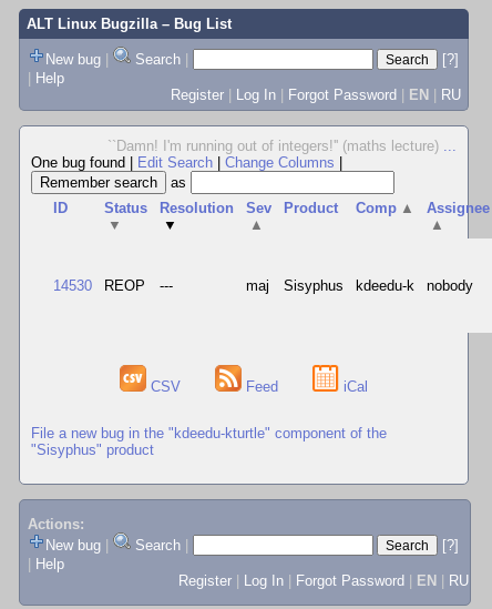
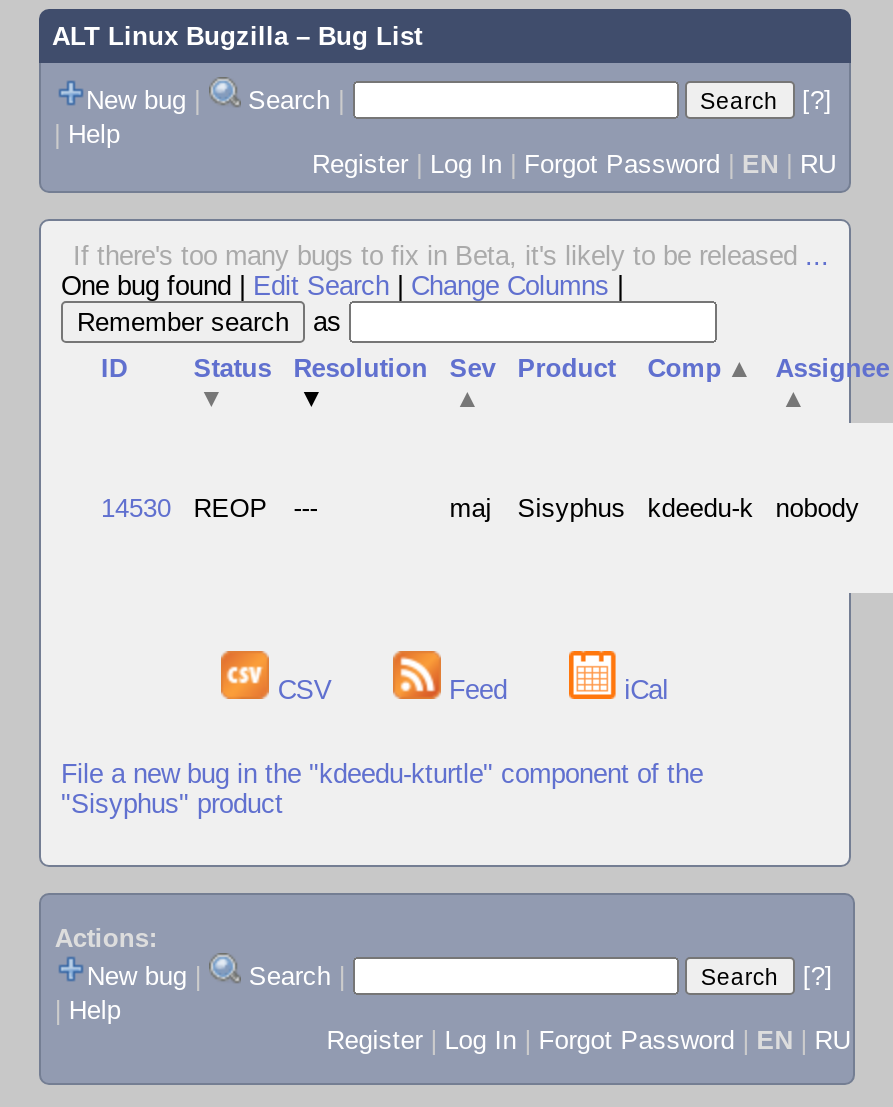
- ``Damn! I'm running out of integers!'' (maths lecture)...
+ If there's too many bugs to fix in Beta, it's likely to be released...
